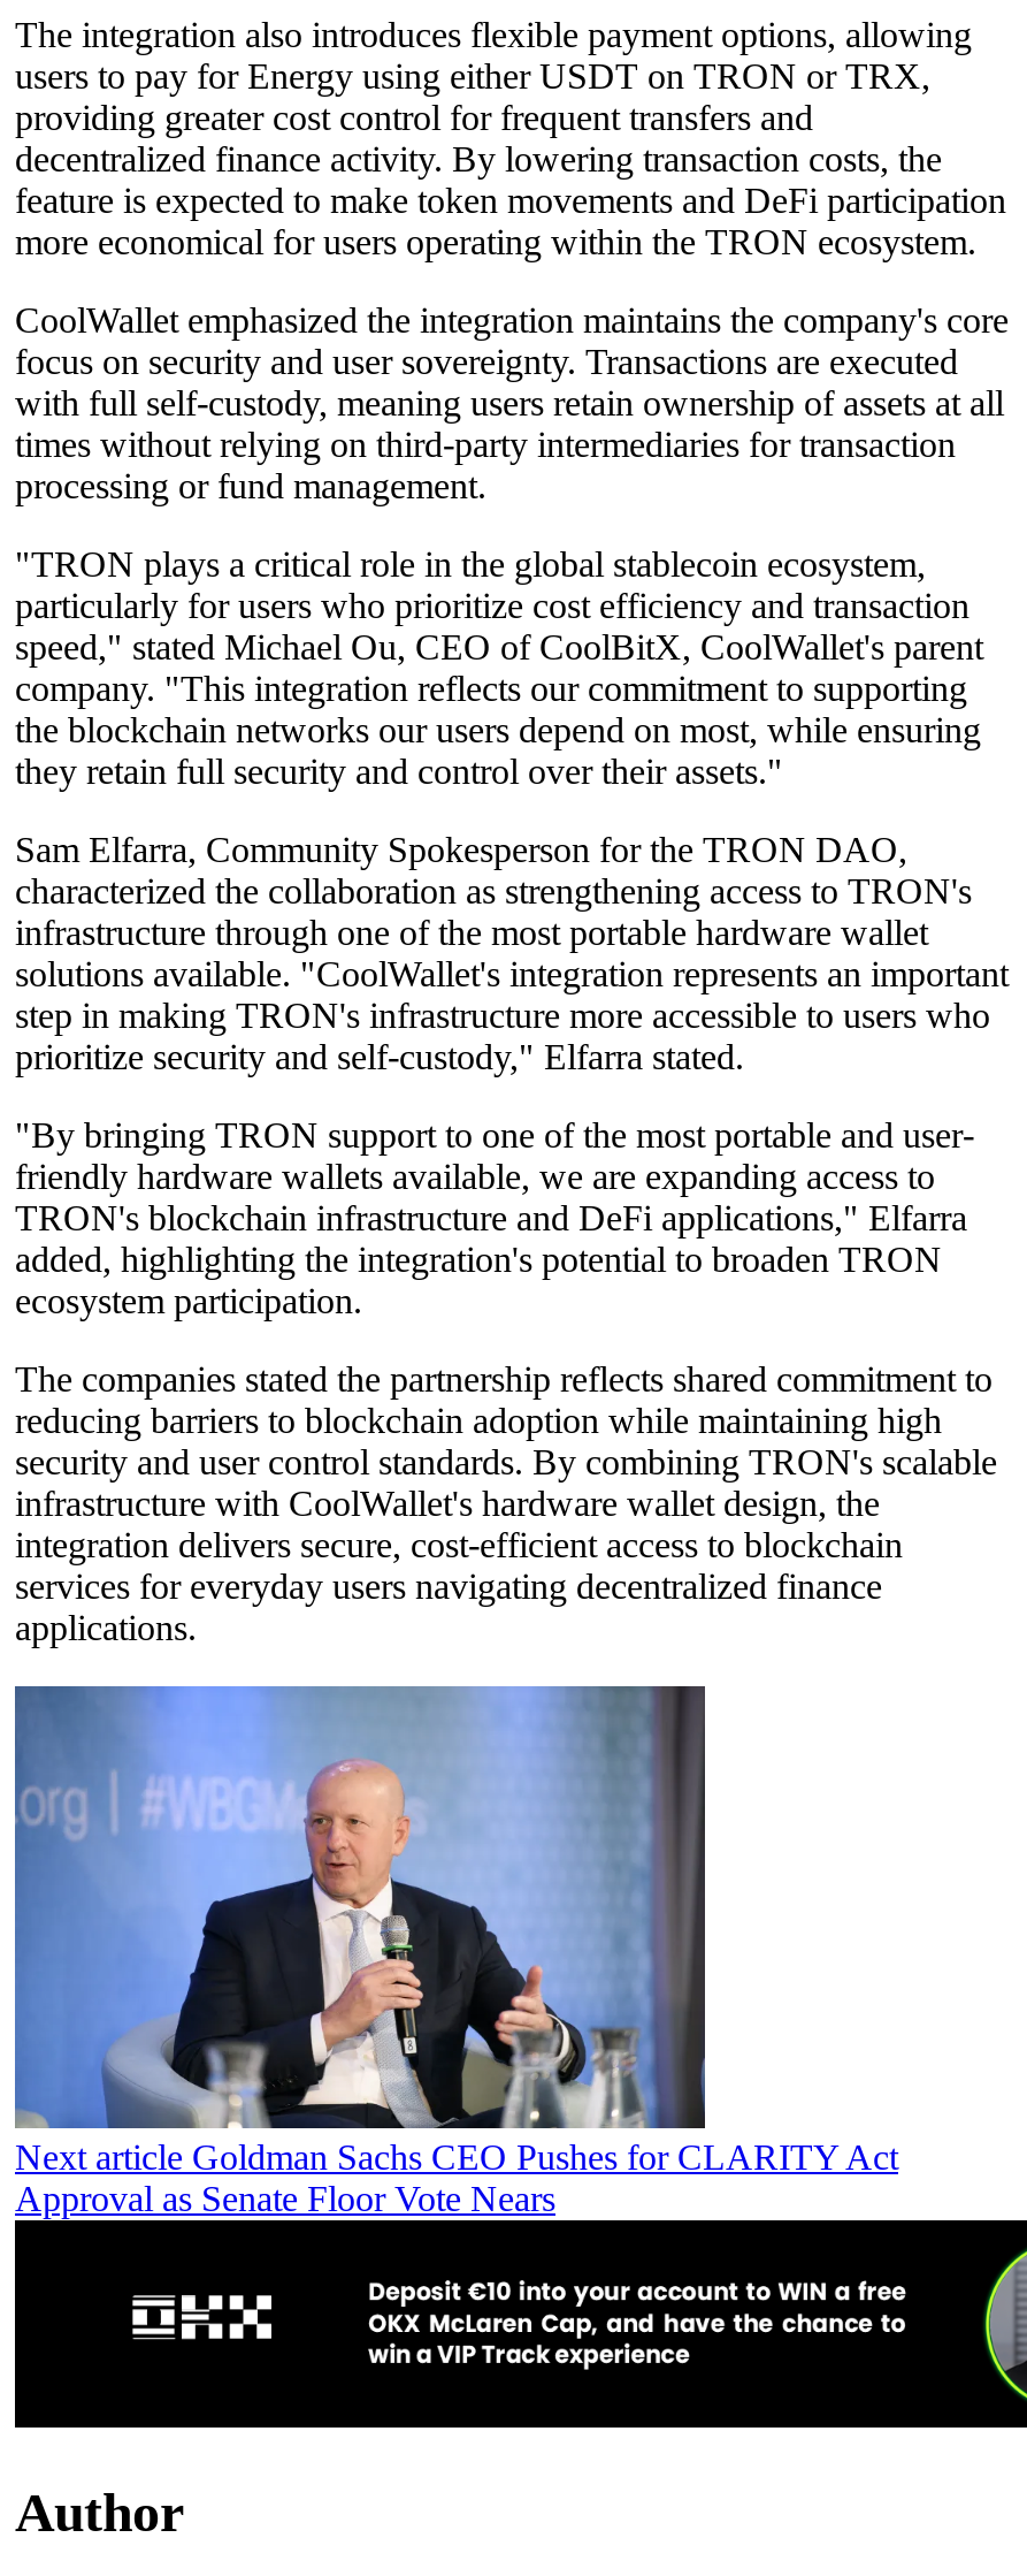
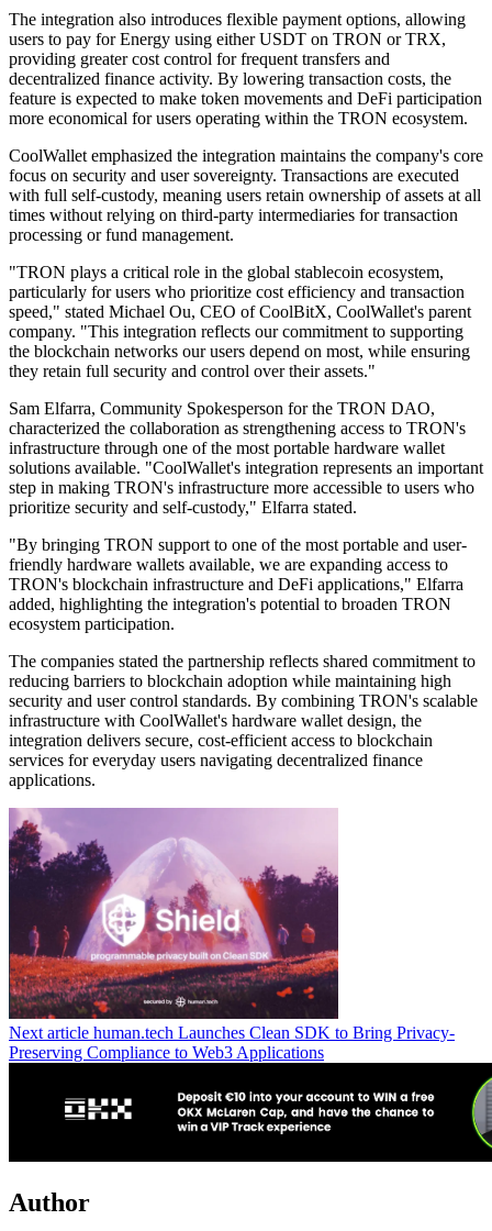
- [image]
- Next article Goldman Sachs CEO Pushes for CLARITY Act
- Approval as Senate Floor Vote Nears
+ [image]
+ Next article human.tech Launches Clean SDK to Bring Privacy-
+ Preserving Compliance to Web3 Applications
